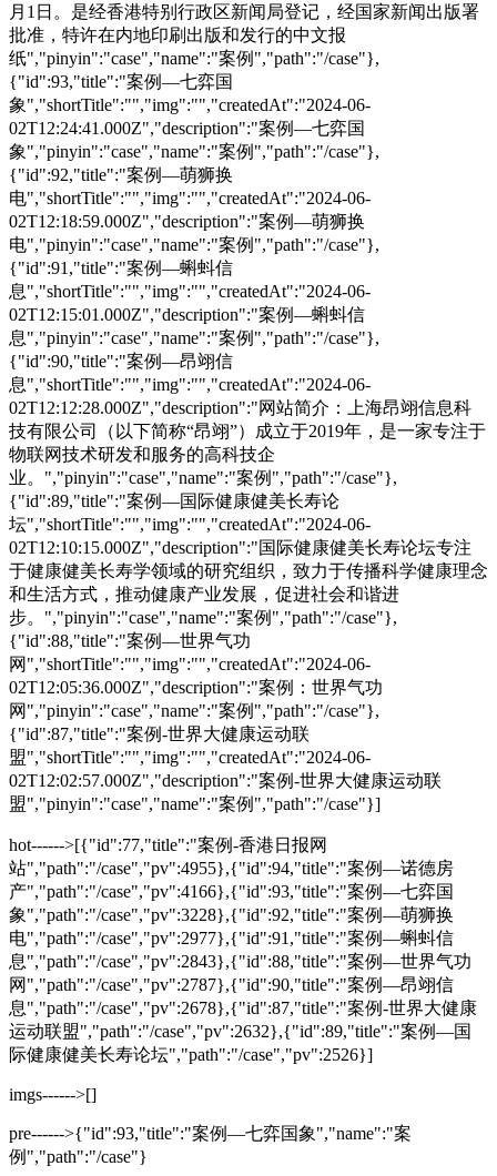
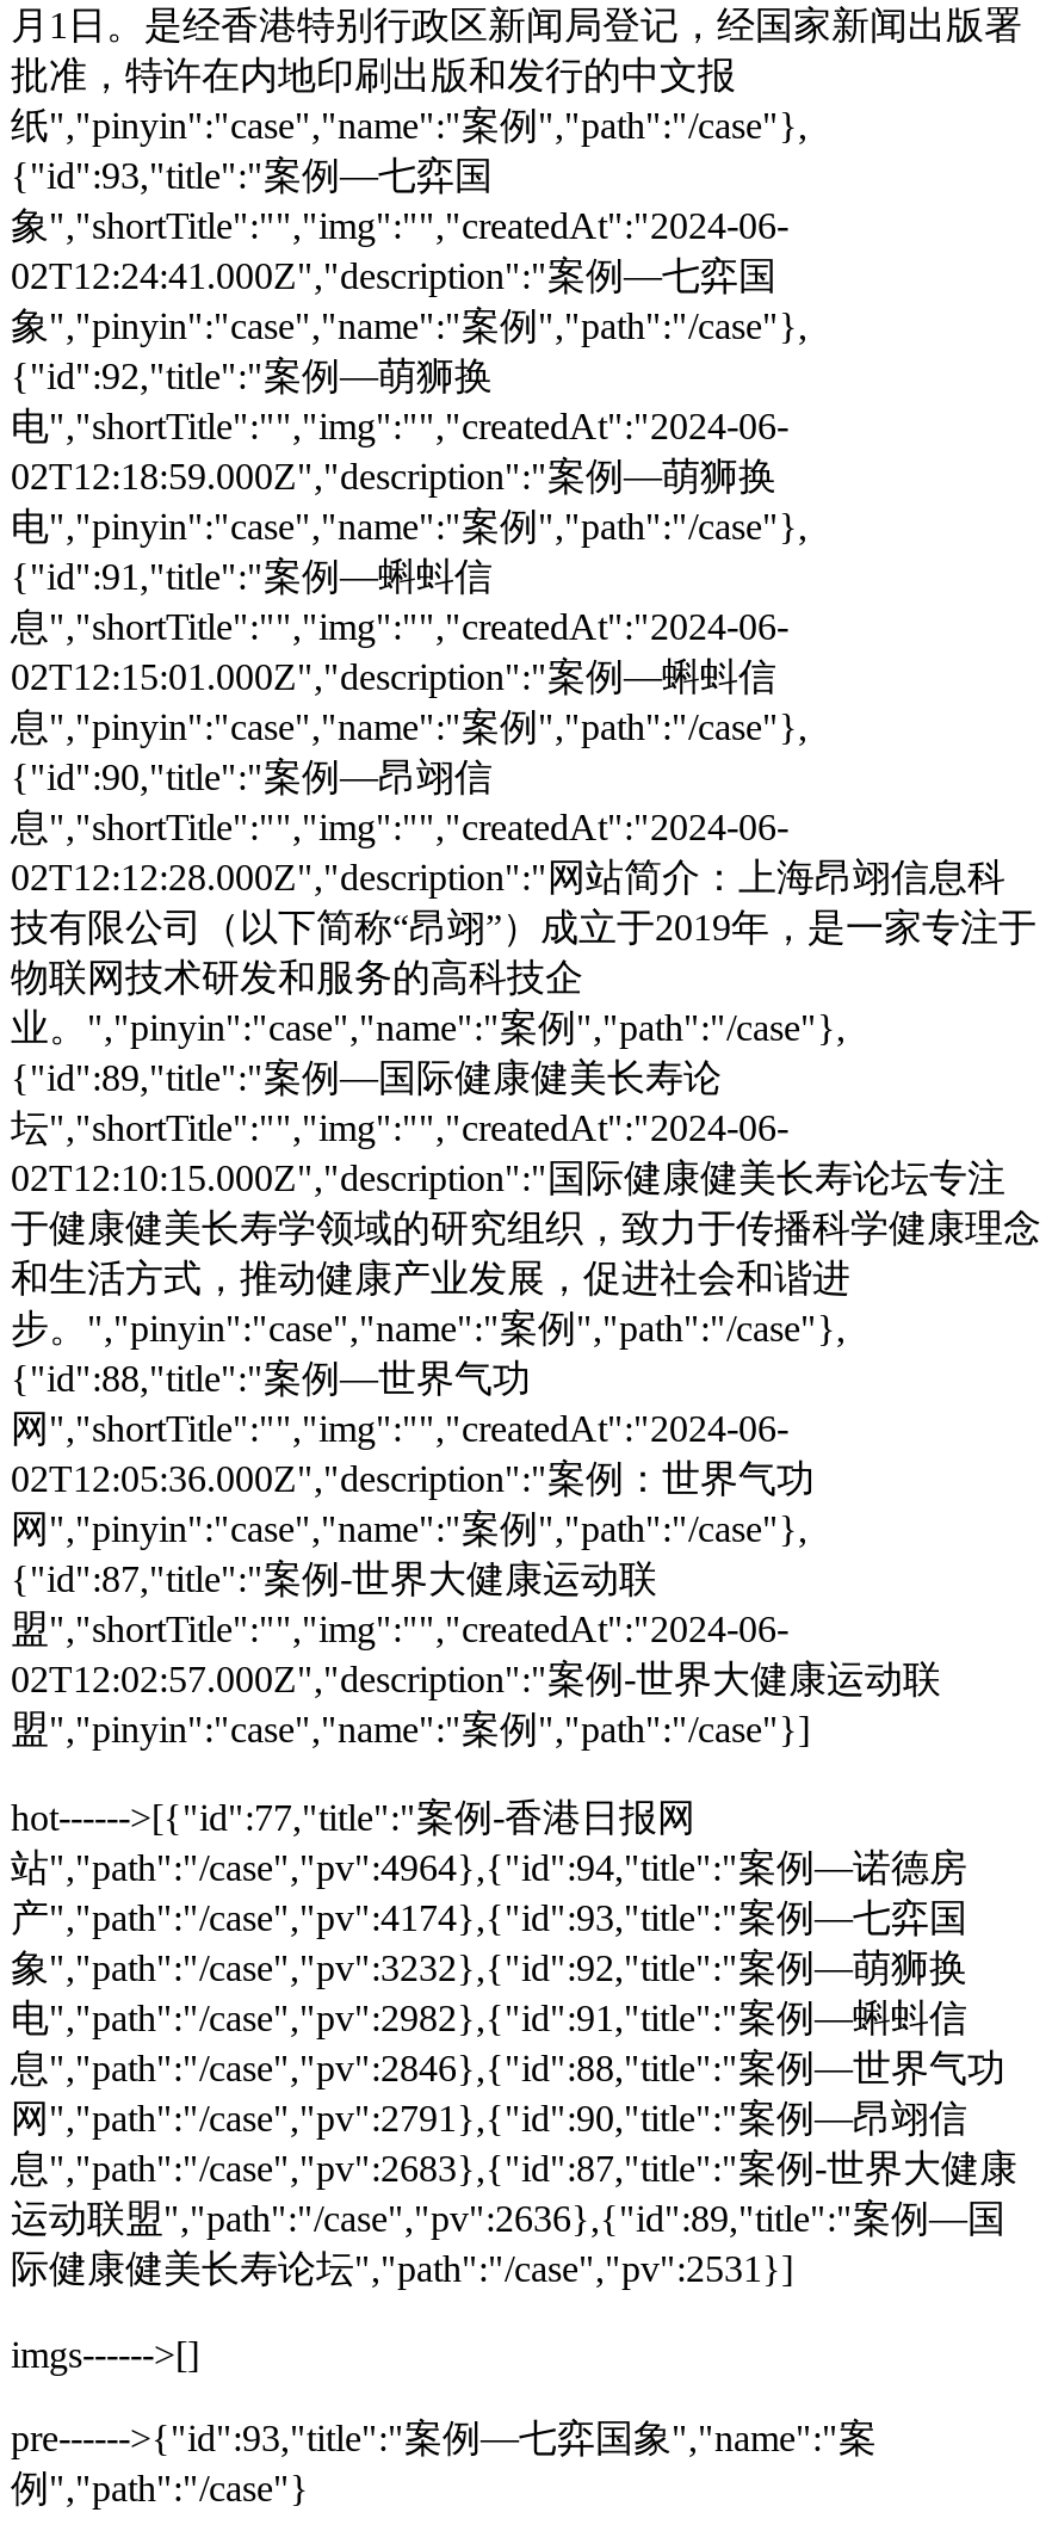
- 站","path":"/case","pv":4955},{"id":94,"title":"案例—诺德房
+ 站","path":"/case","pv":4964},{"id":94,"title":"案例—诺德房

- 产","path":"/case","pv":4166},{"id":93,"title":"案例—七弈国
+ 产","path":"/case","pv":4174},{"id":93,"title":"案例—七弈国

- 象","path":"/case","pv":3228},{"id":92,"title":"案例—萌狮换
+ 象","path":"/case","pv":3232},{"id":92,"title":"案例—萌狮换

- 电","path":"/case","pv":2977},{"id":91,"title":"案例—蝌蚪信
+ 电","path":"/case","pv":2982},{"id":91,"title":"案例—蝌蚪信

- 息","path":"/case","pv":2843},{"id":88,"title":"案例—世界气功
+ 息","path":"/case","pv":2846},{"id":88,"title":"案例—世界气功

- 网","path":"/case","pv":2787},{"id":90,"title":"案例—昂翊信
+ 网","path":"/case","pv":2791},{"id":90,"title":"案例—昂翊信

- 息","path":"/case","pv":2678},{"id":87,"title":"案例-世界大健康
+ 息","path":"/case","pv":2683},{"id":87,"title":"案例-世界大健康

- 运动联盟","path":"/case","pv":2632},{"id":89,"title":"案例—国
+ 运动联盟","path":"/case","pv":2636},{"id":89,"title":"案例—国

- 际健康健美长寿论坛","path":"/case","pv":2526}]
+ 际健康健美长寿论坛","path":"/case","pv":2531}]
